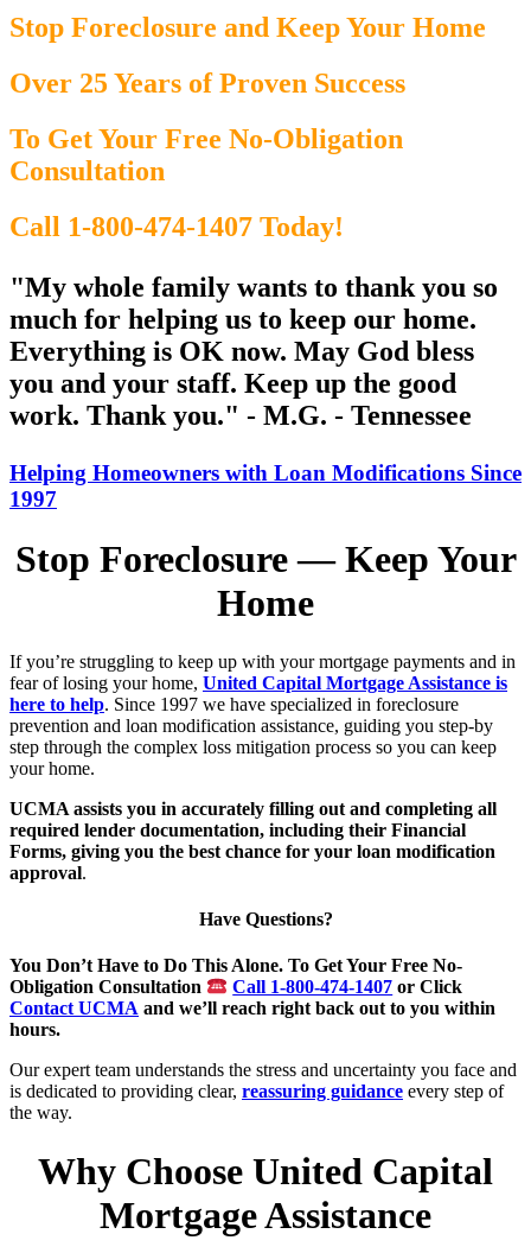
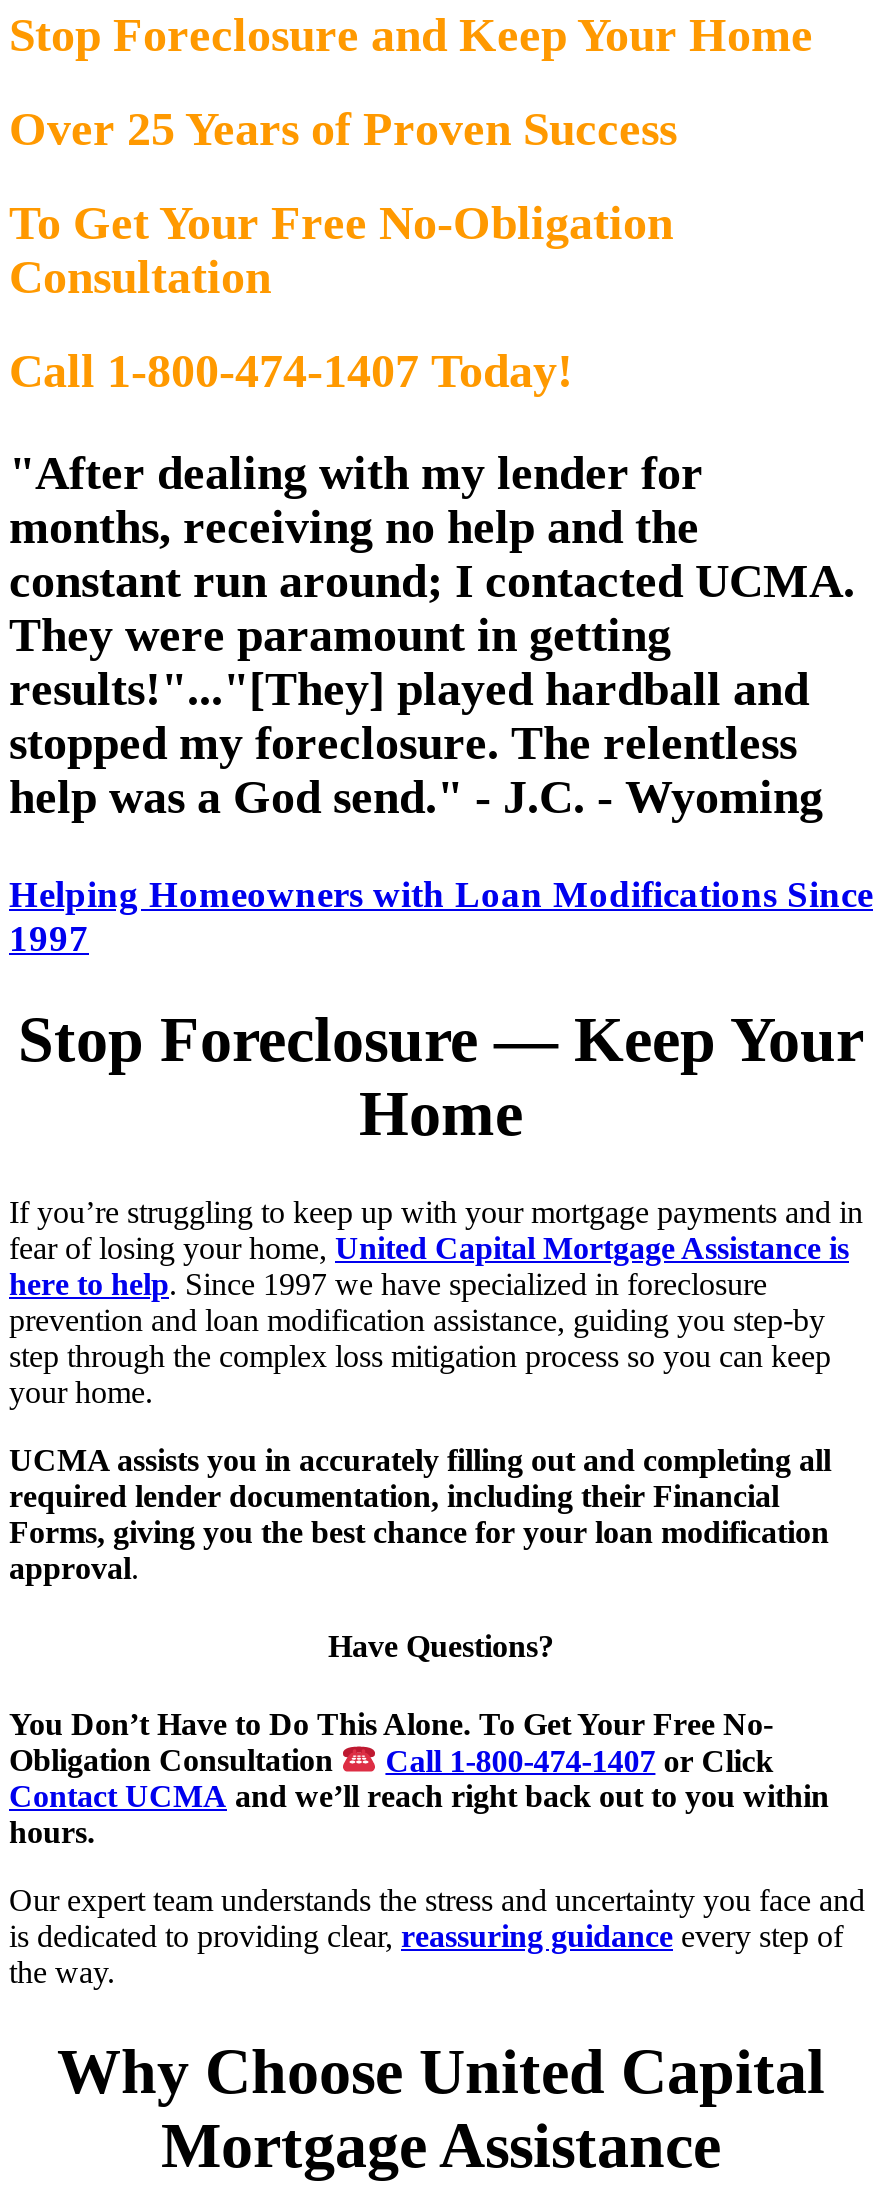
- "My whole family wants to thank you so
- much for helping us to keep our home.
- Everything is OK now. May God bless
- you and your staff. Keep up the good
- work. Thank you." - M.G. - Tennessee
+ "After dealing with my lender for
+ months, receiving no help and the
+ constant run around; I contacted UCMA.
+ They were paramount in getting
+ results!"..."[They] played hardball and
+ stopped my foreclosure. The relentless
+ help was a God send." - J.C. - Wyoming
